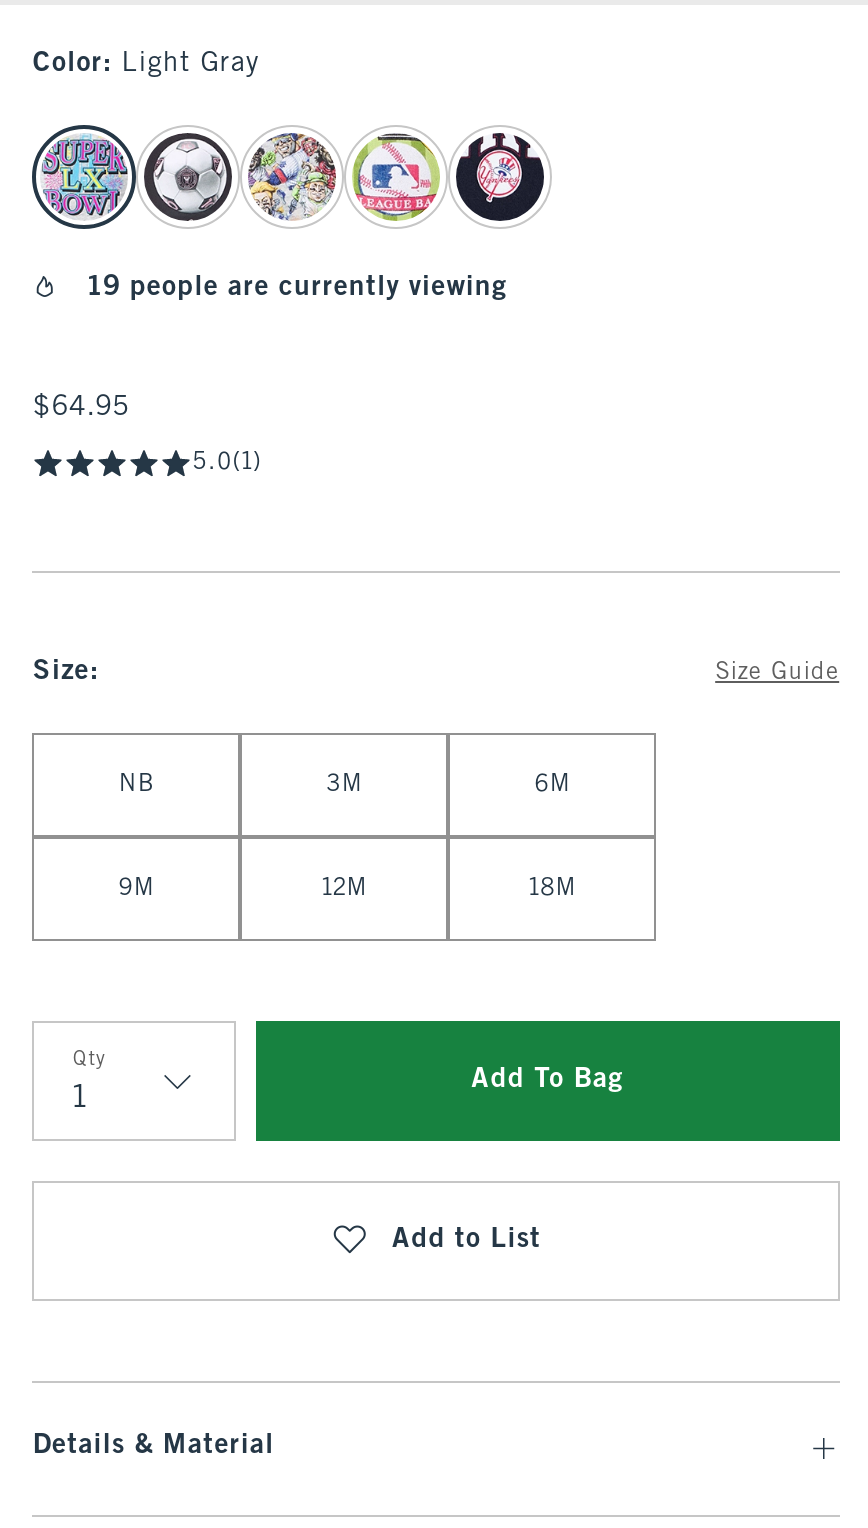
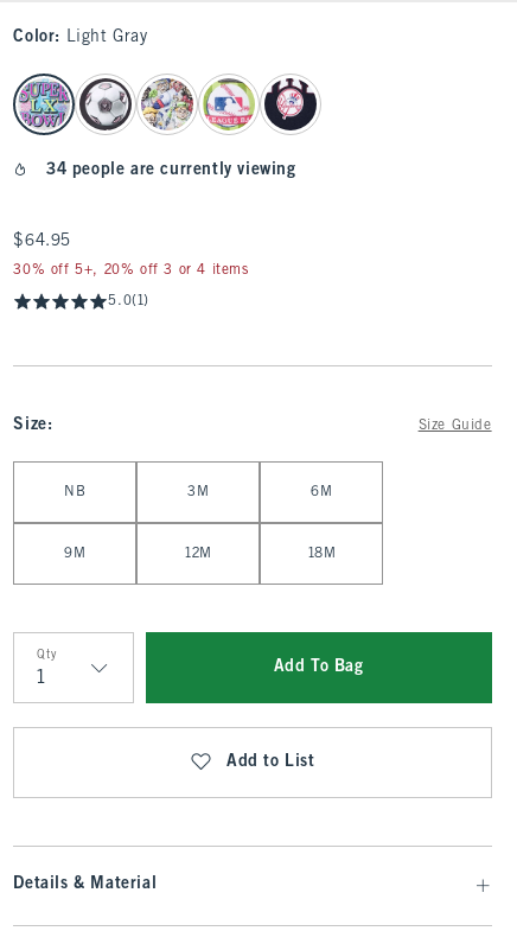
- 19 people are currently viewing
+ 34 people are currently viewing

+ 30% off 5+, 20% off 3 or 4 items
